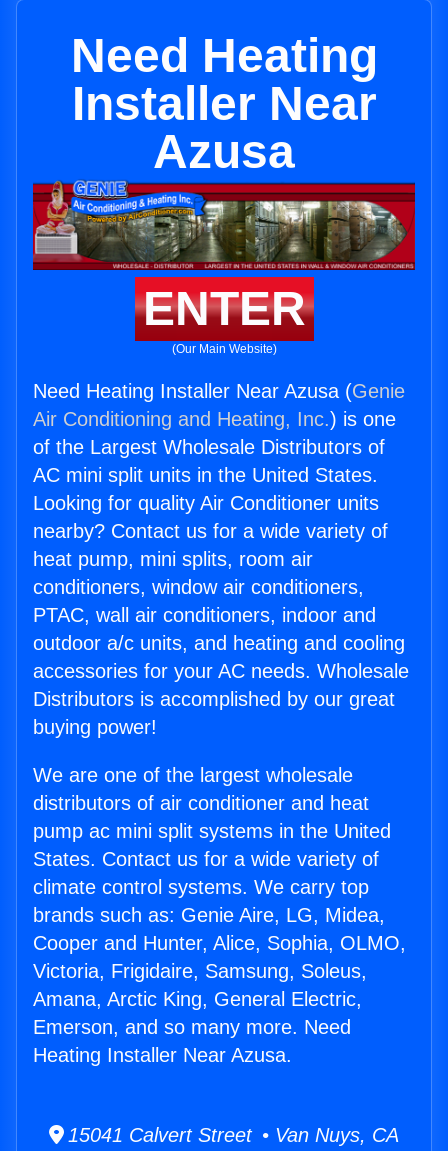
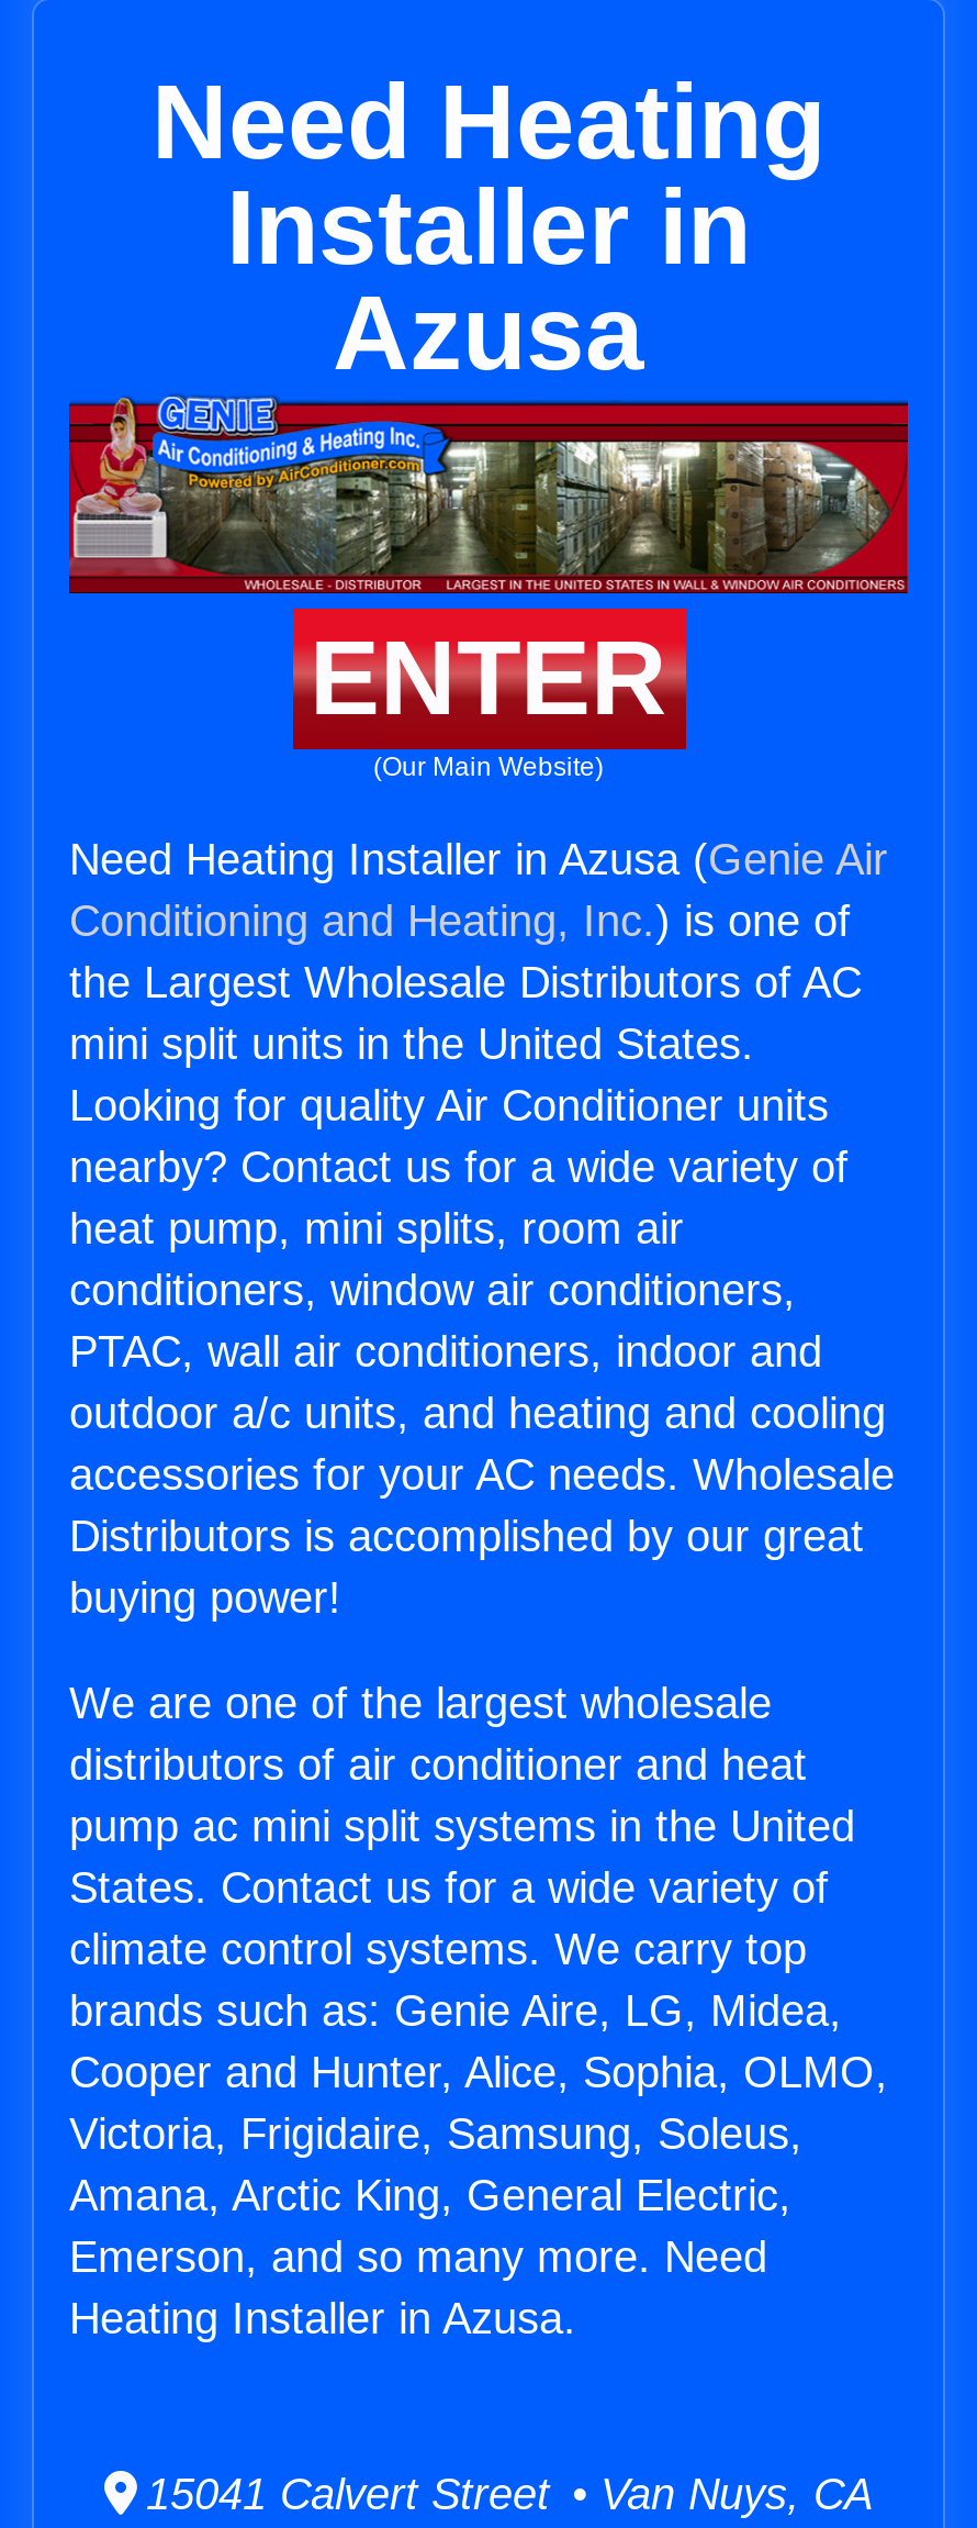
- Installer Near
+ Installer in

- Need Heating Installer Near Azusa (Genie
- Air Conditioning and Heating, Inc.) is one
- of the Largest Wholesale Distributors of
- AC mini split units in the United States.
+ Need Heating Installer in Azusa (Genie Air
+ Conditioning and Heating, Inc.) is one of
+ the Largest Wholesale Distributors of AC
+ mini split units in the United States.

- Heating Installer Near Azusa.
+ Heating Installer in Azusa.
